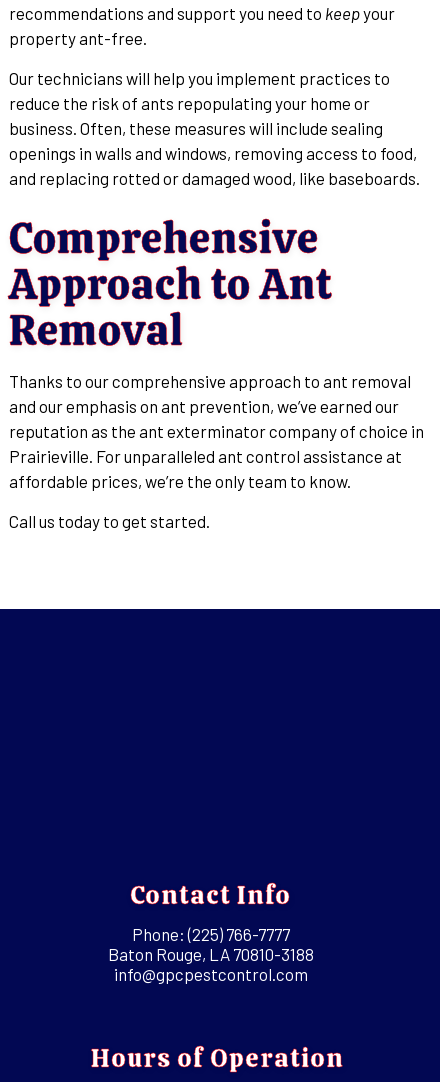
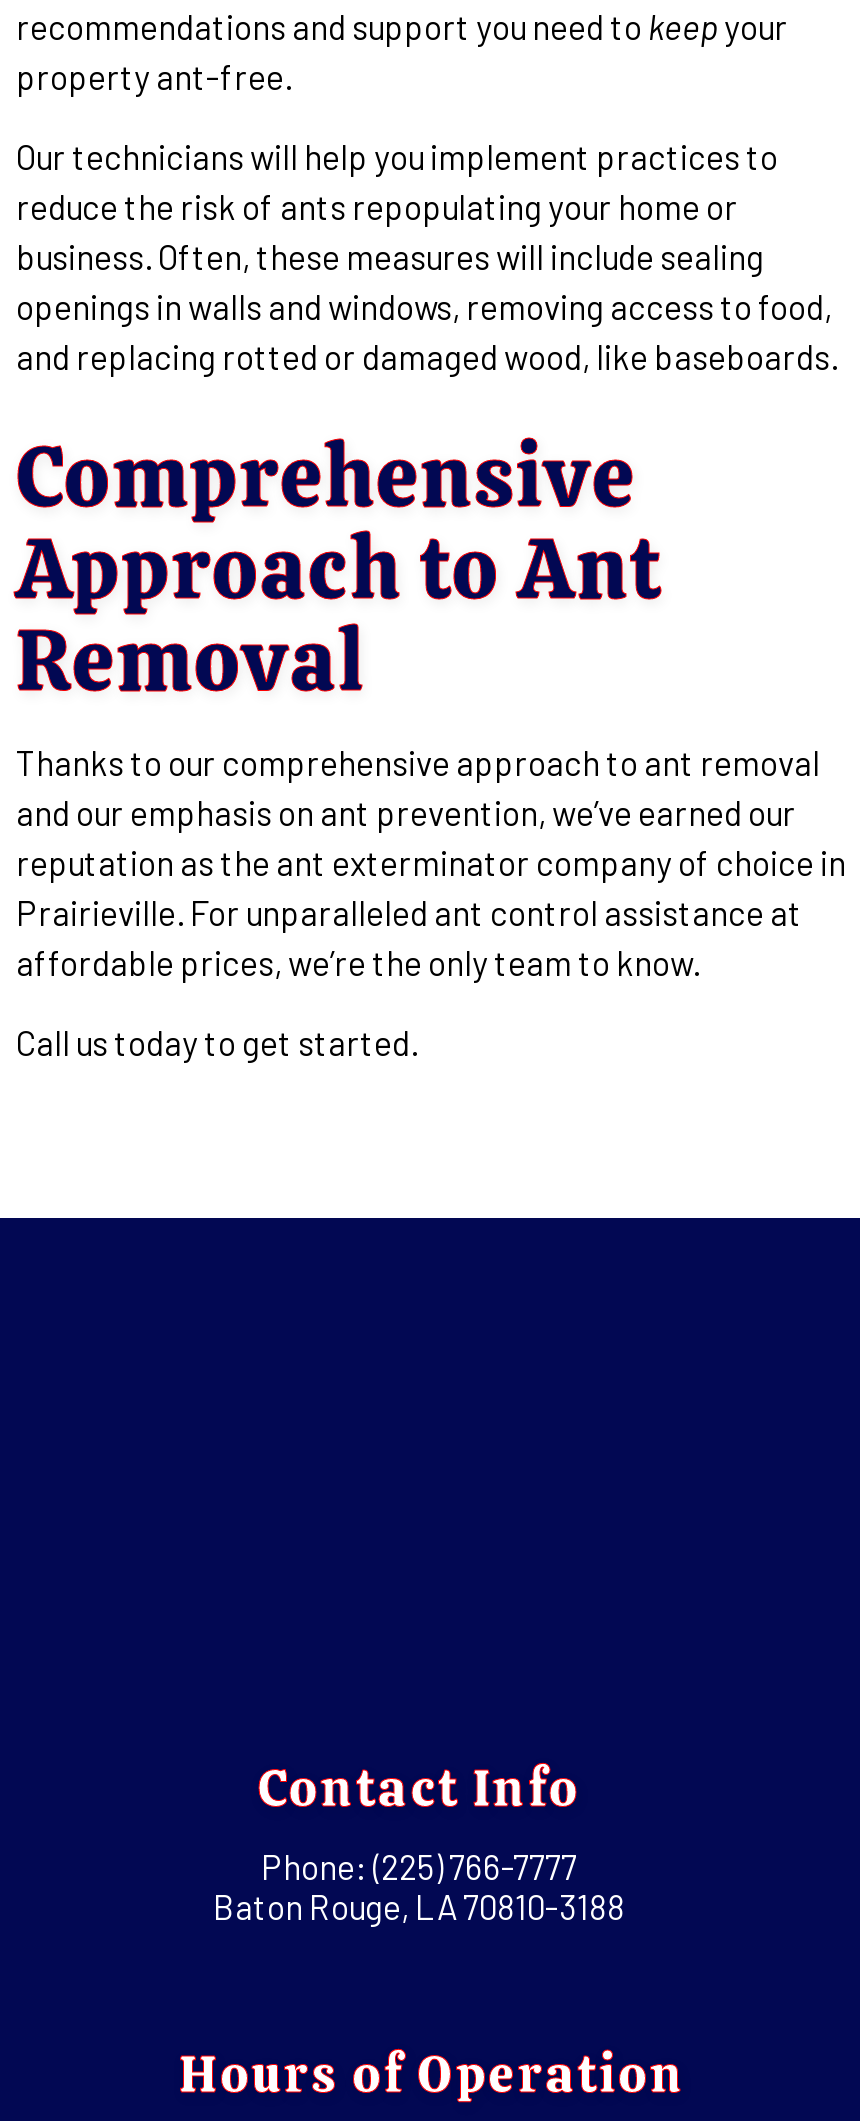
- info@gpcpestcontrol.com
